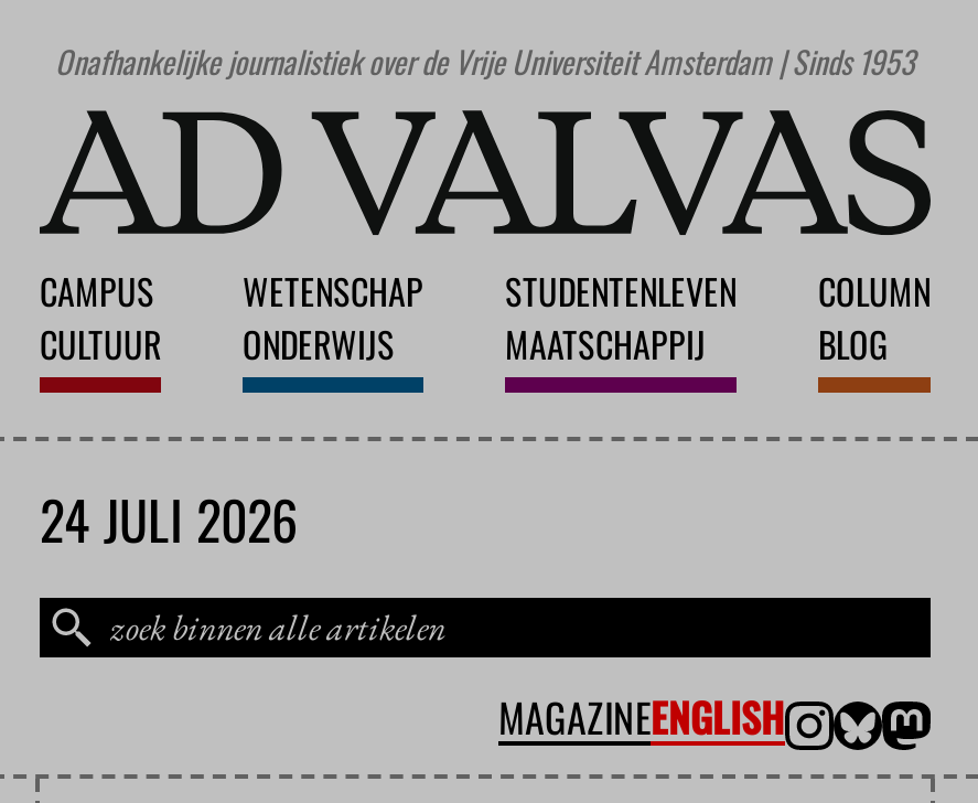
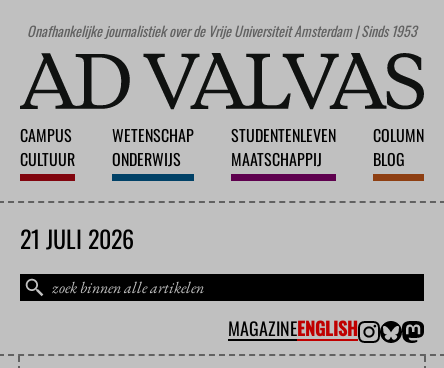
- 24 JULI 2026
+ 21 JULI 2026
